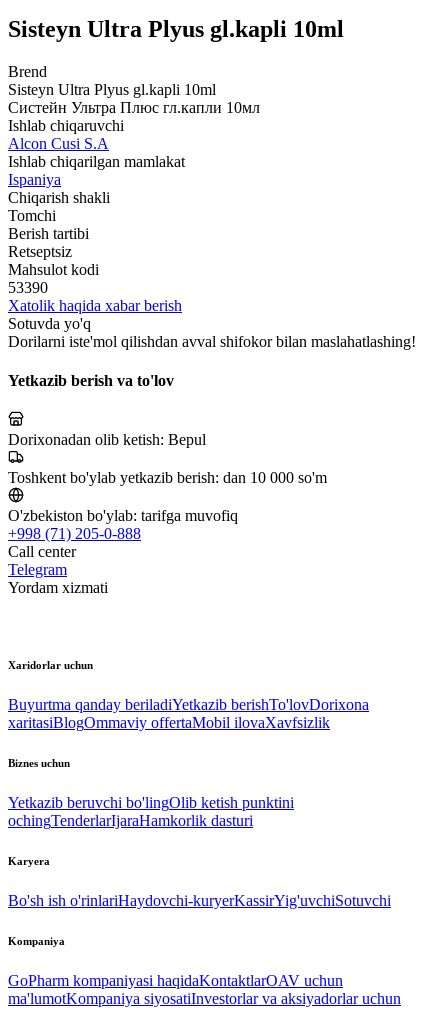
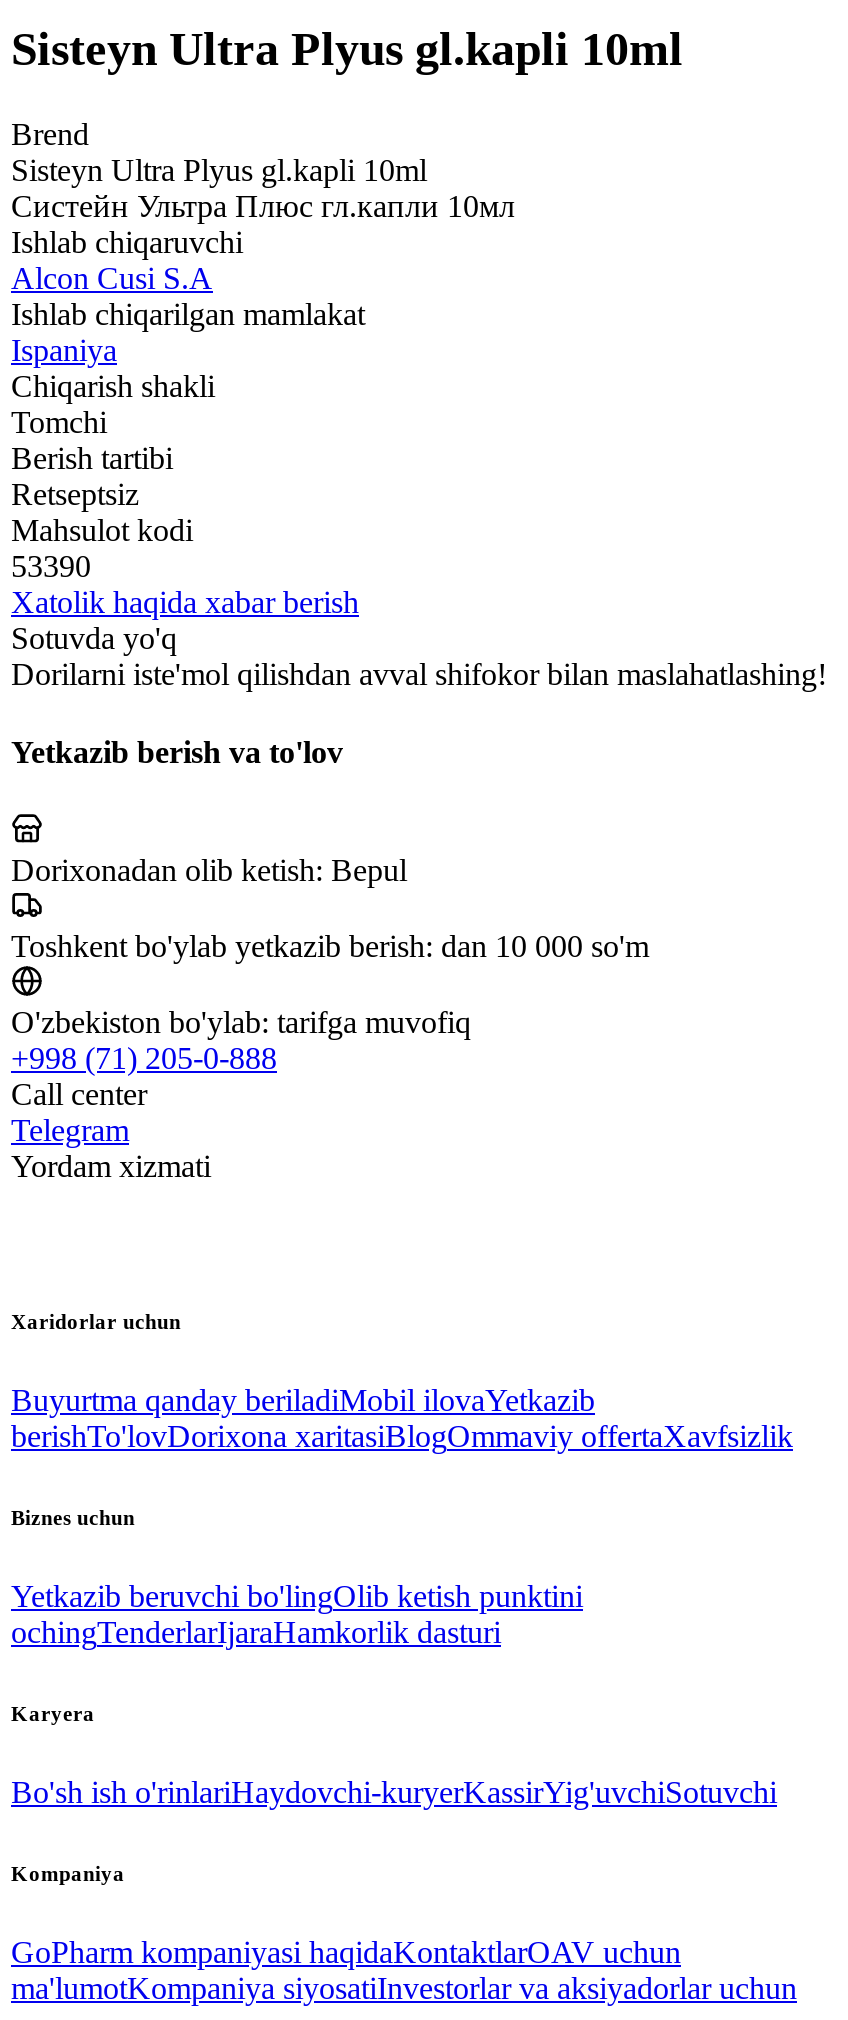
- Buyurtma qanday beriladiYetkazib berishTo'lovDorixona
- xaritasiBlogOmmaviy offertaMobil ilovaXavfsizlik
+ Buyurtma qanday beriladiMobil ilovaYetkazib
+ berishTo'lovDorixona xaritasiBlogOmmaviy offertaXavfsizlik
